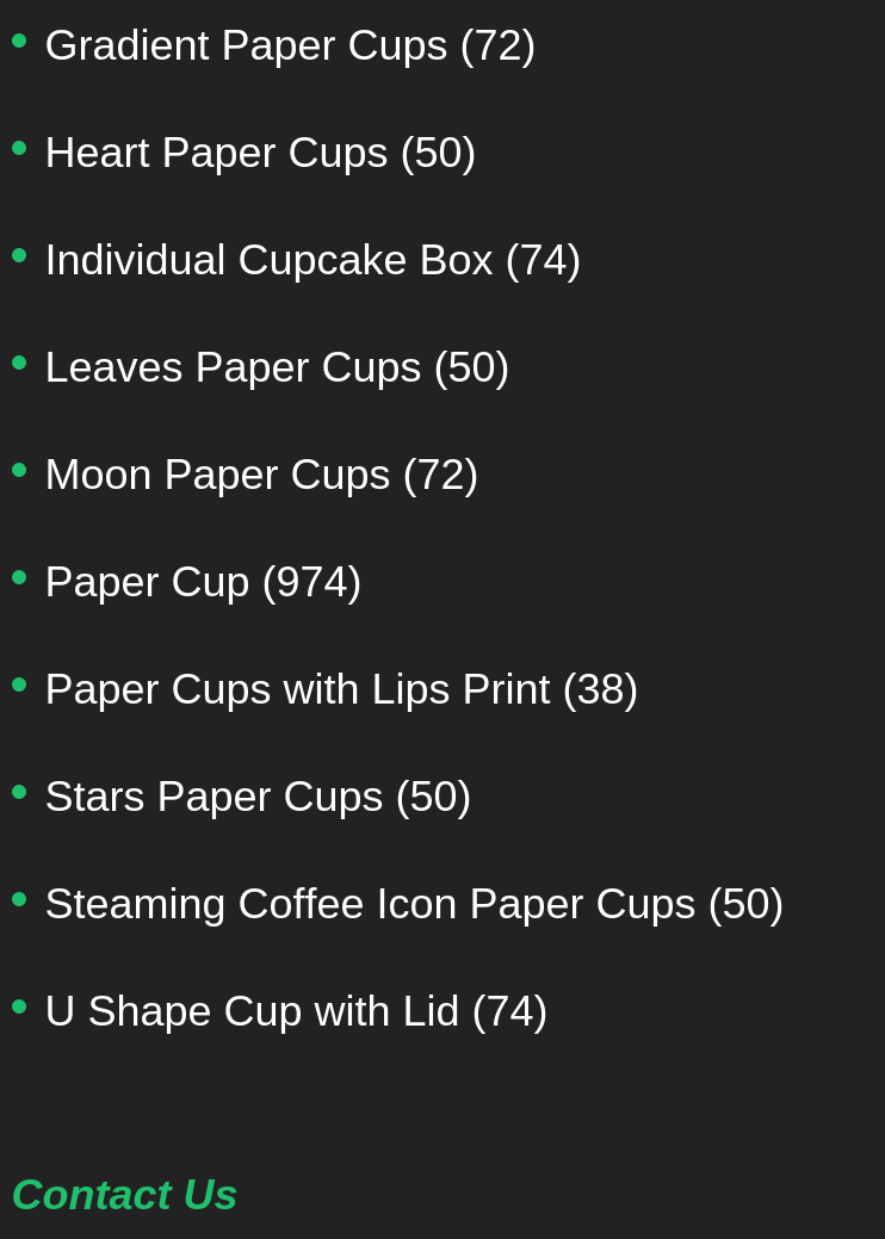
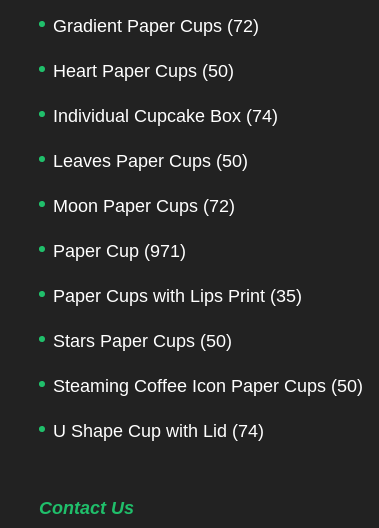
- Paper Cup (974)
+ Paper Cup (971)

- Paper Cups with Lips Print (38)
+ Paper Cups with Lips Print (35)
